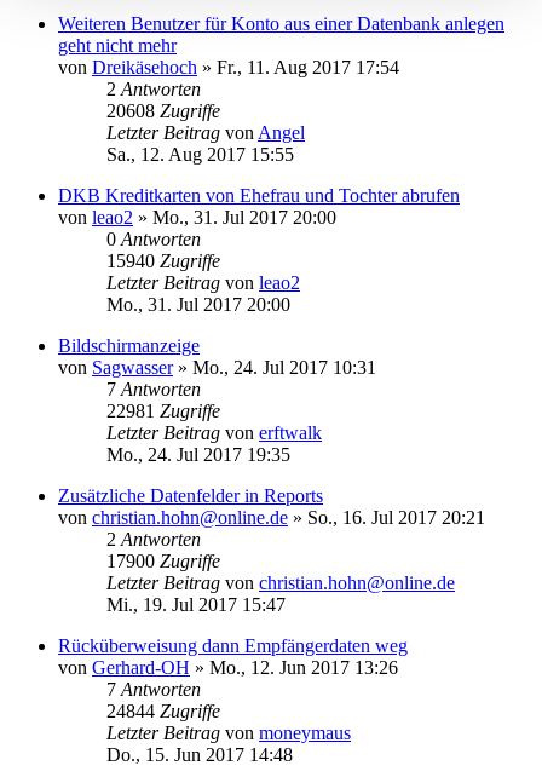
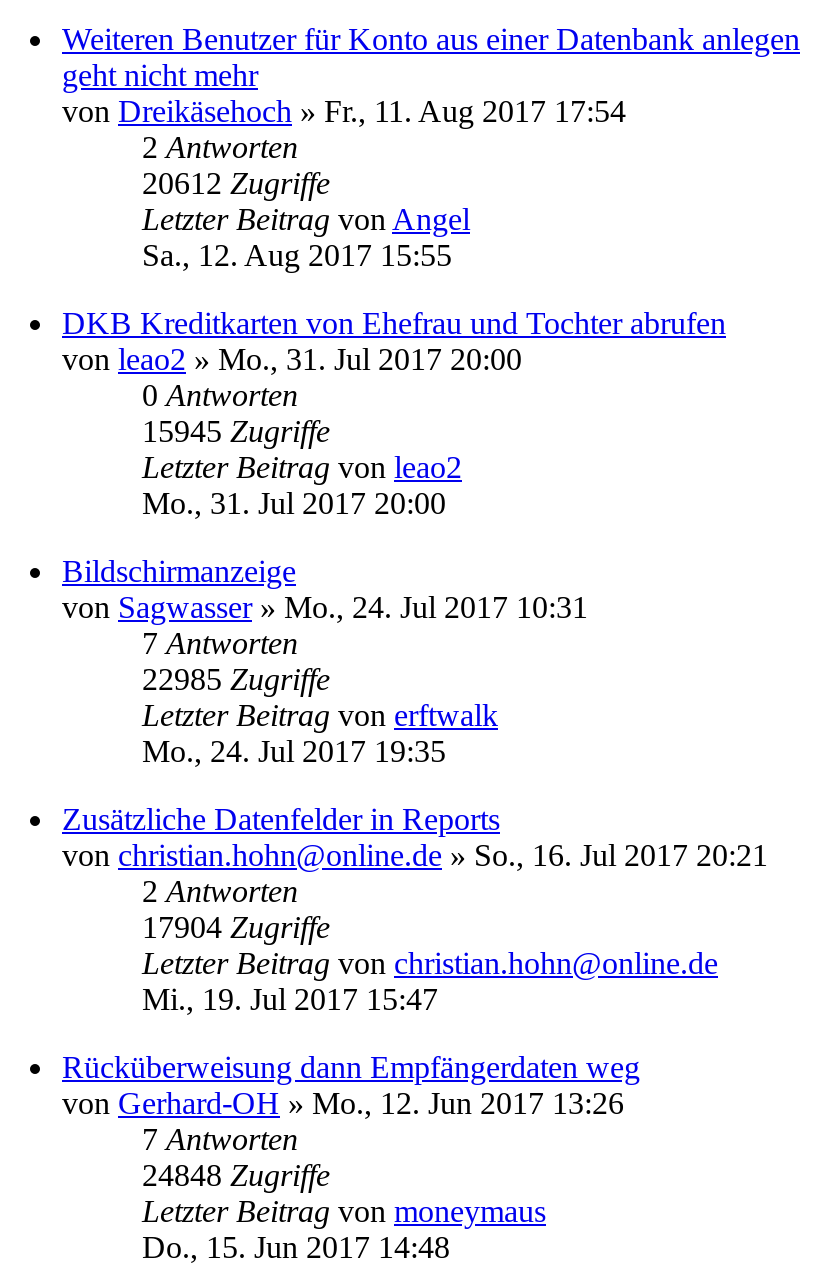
- 20608 Zugriffe
+ 20612 Zugriffe

- 15940 Zugriffe
+ 15945 Zugriffe

- 22981 Zugriffe
+ 22985 Zugriffe

- 17900 Zugriffe
+ 17904 Zugriffe

- 24844 Zugriffe
+ 24848 Zugriffe
